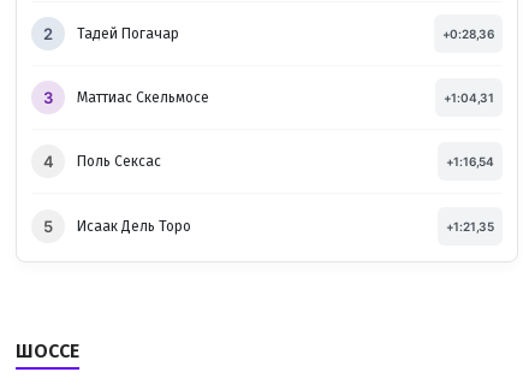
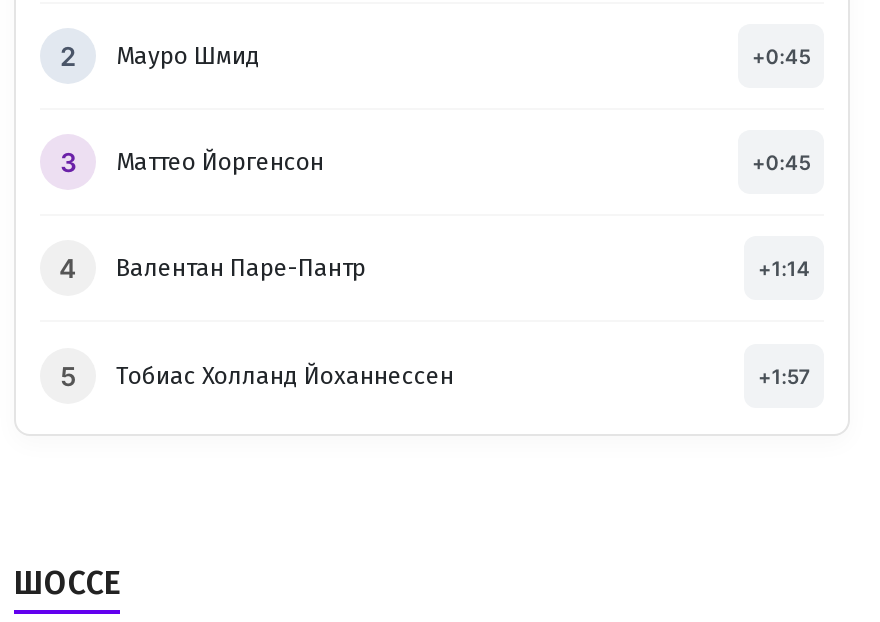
- Тадей Погачар
- +0:28,36
+ Мауро Шмид
+ +0:45

- Маттиас Скельмосе
- +1:04,31
+ Маттео Йоргенсон
+ +0:45

- Поль Сексас
- +1:16,54
+ Валентан Паре-Пантр
+ +1:14

- Исаак Дель Торо
- +1:21,35
+ Тобиас Холланд Йоханнессен
+ +1:57
